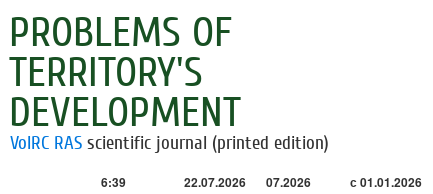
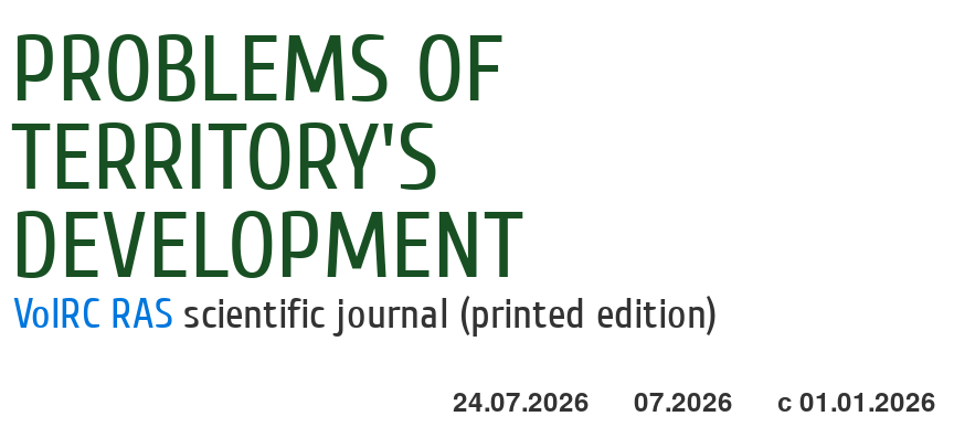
- 6:39
- 22.07.2026
+ 24.07.2026
